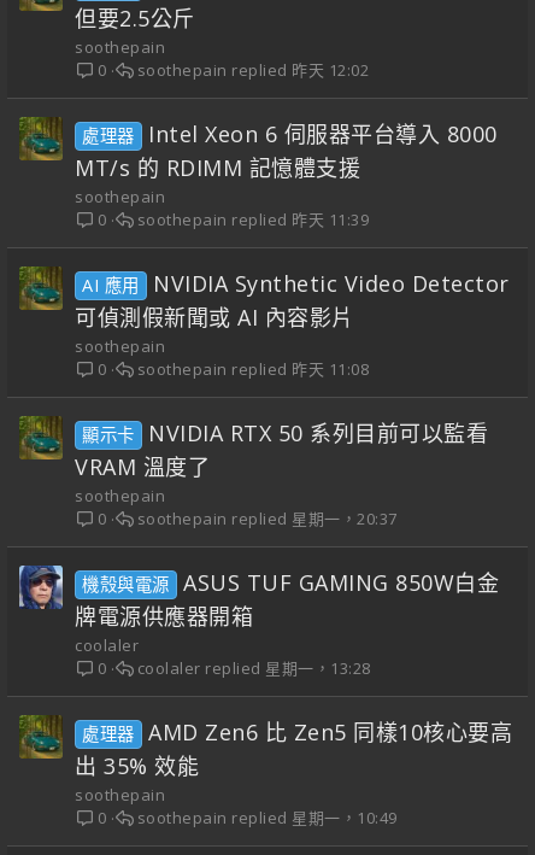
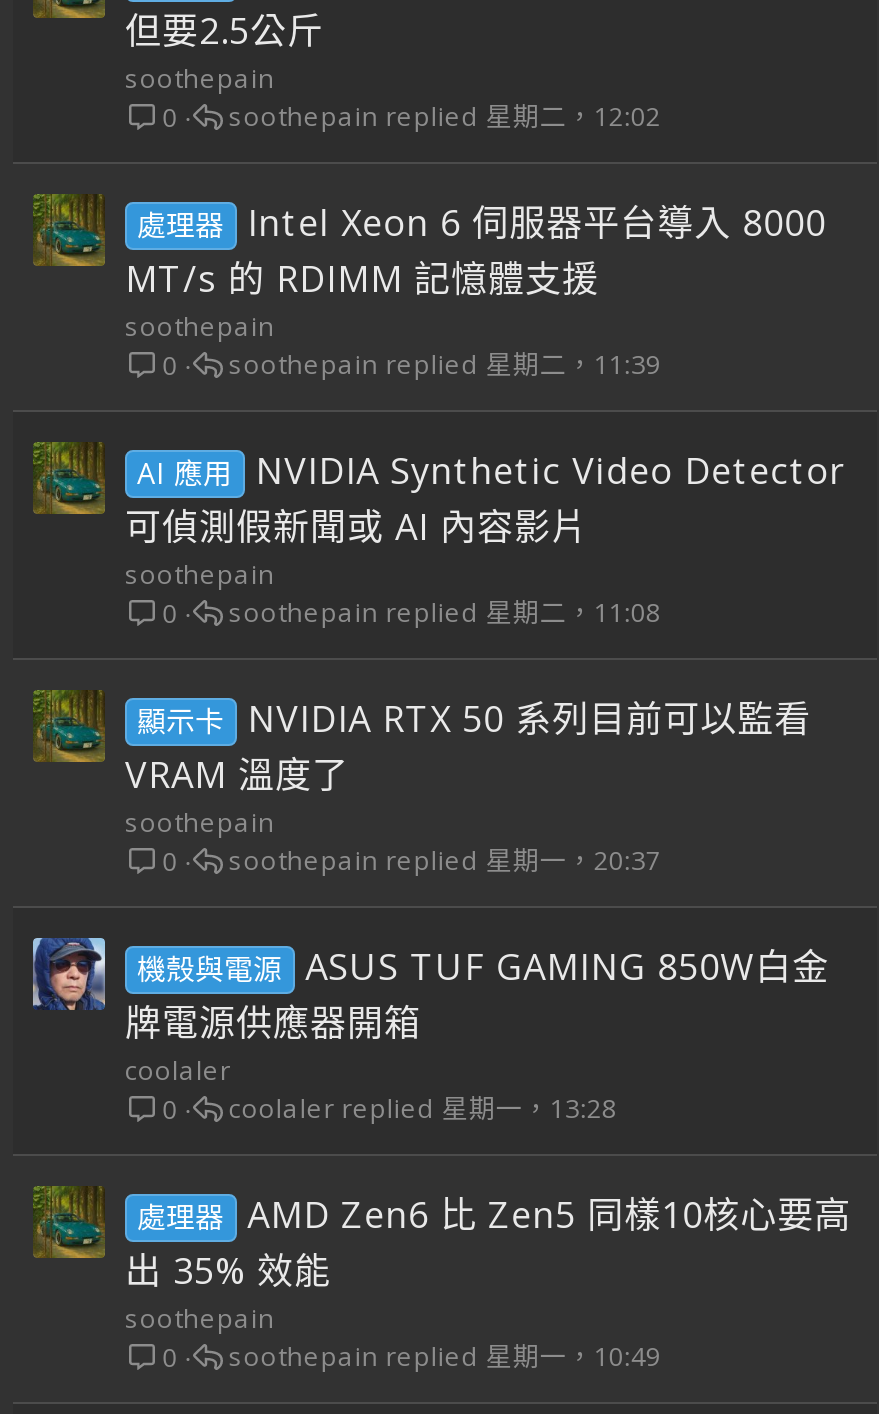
- 昨天 12:02
+ 星期二，12:02

- 昨天 11:39
+ 星期二，11:39

- 昨天 11:08
+ 星期二，11:08
